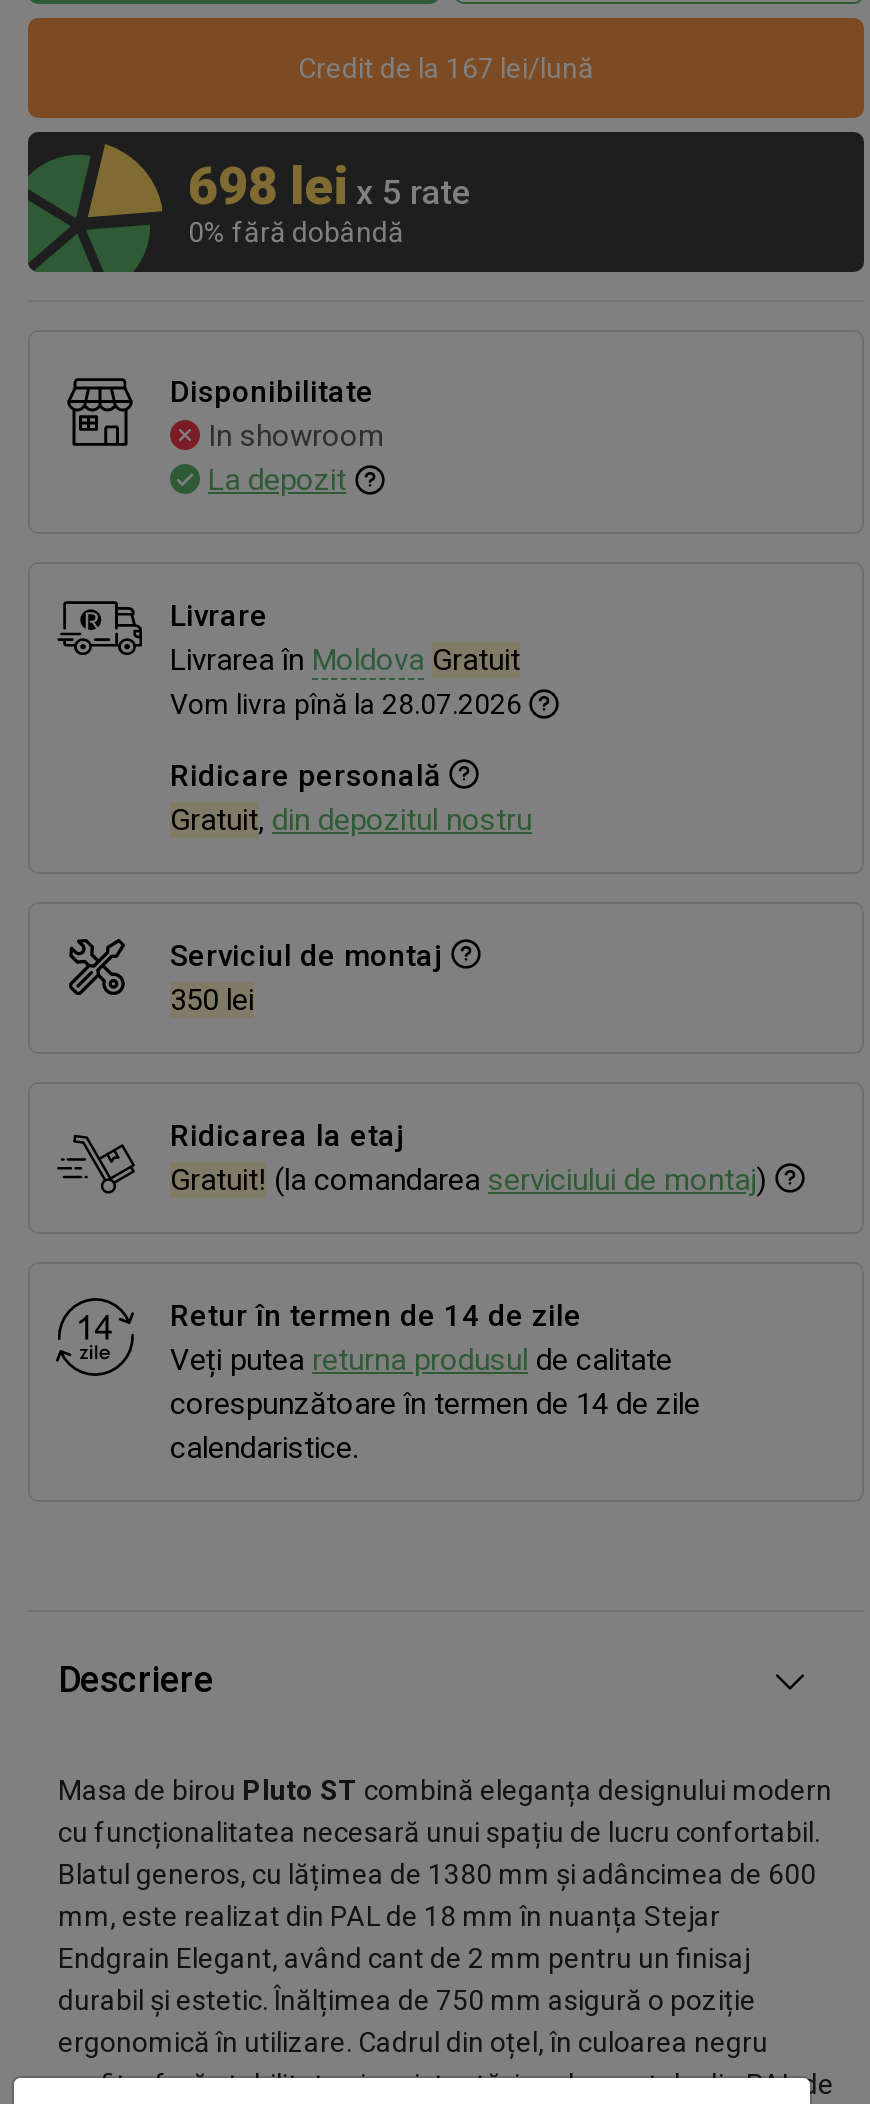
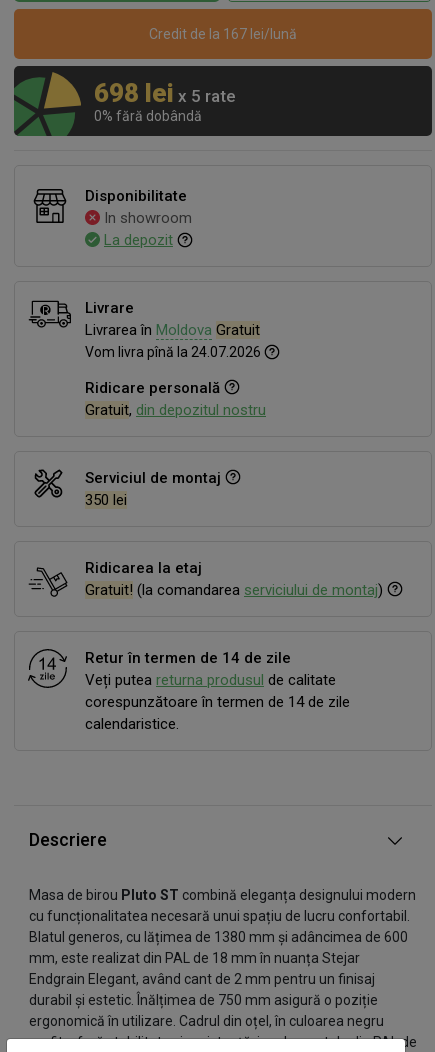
- Vom livra pînă la 28.07.2026
+ Vom livra pînă la 24.07.2026
